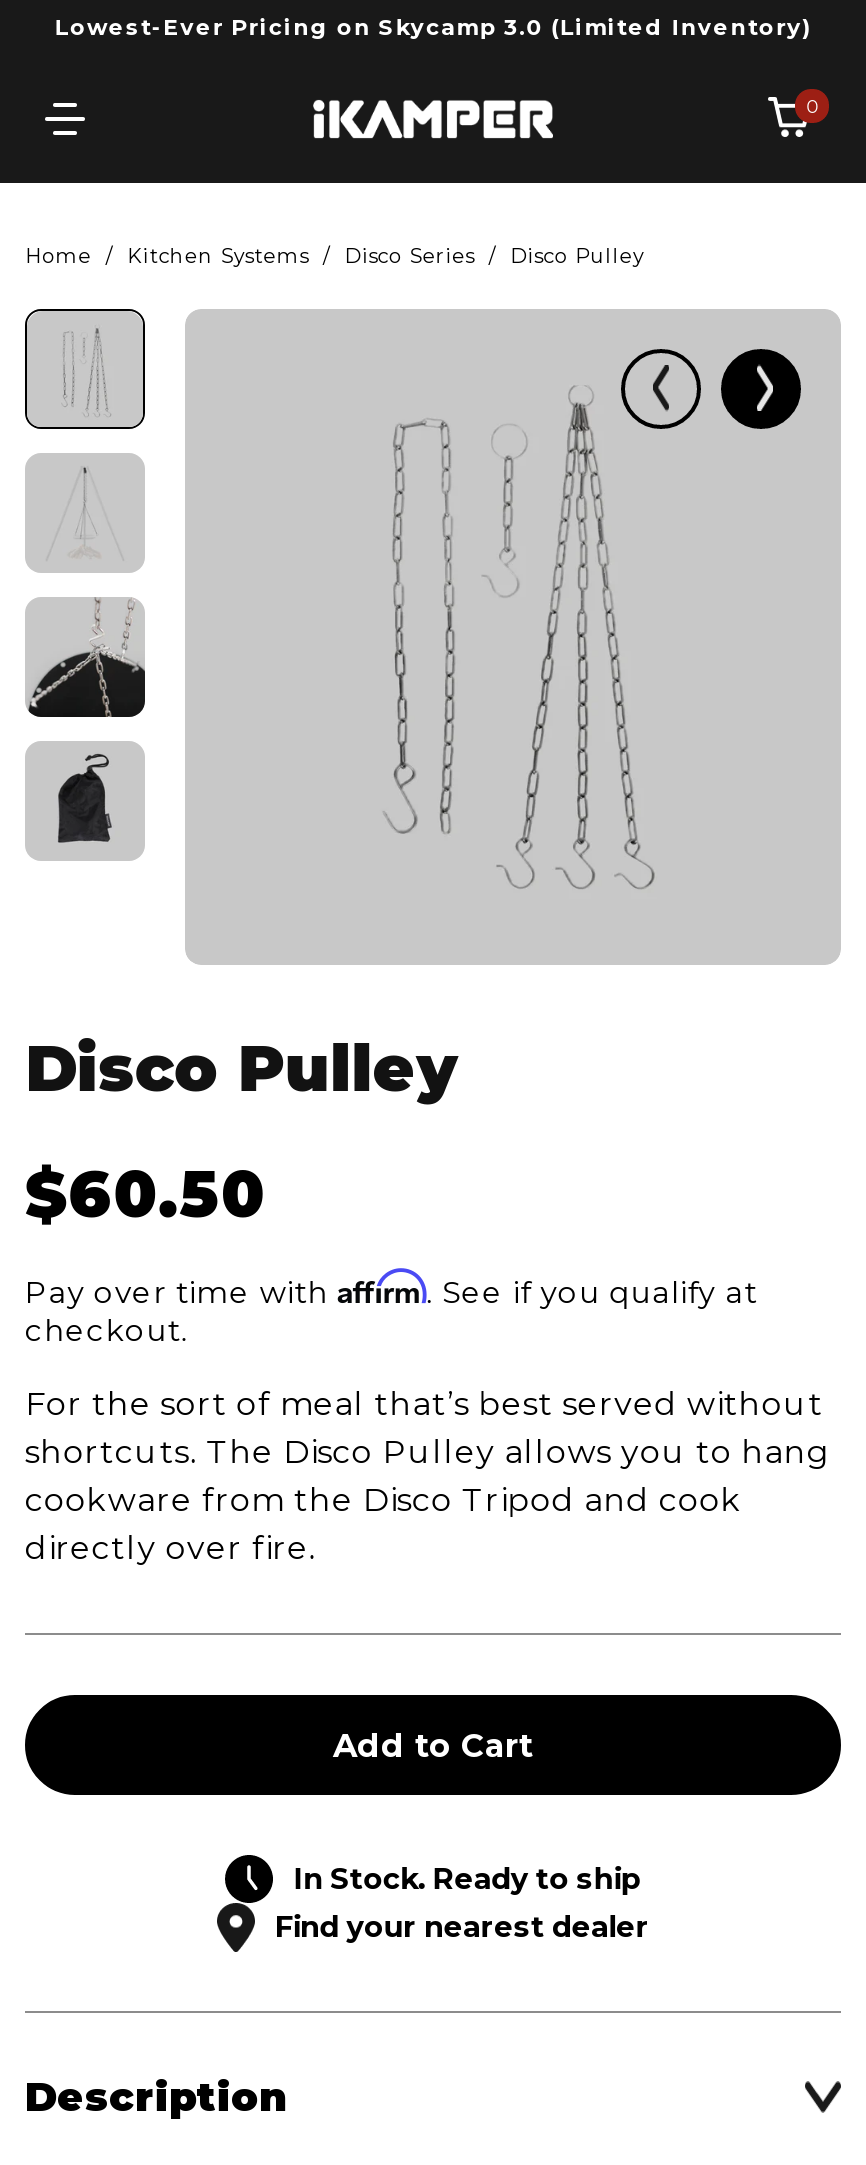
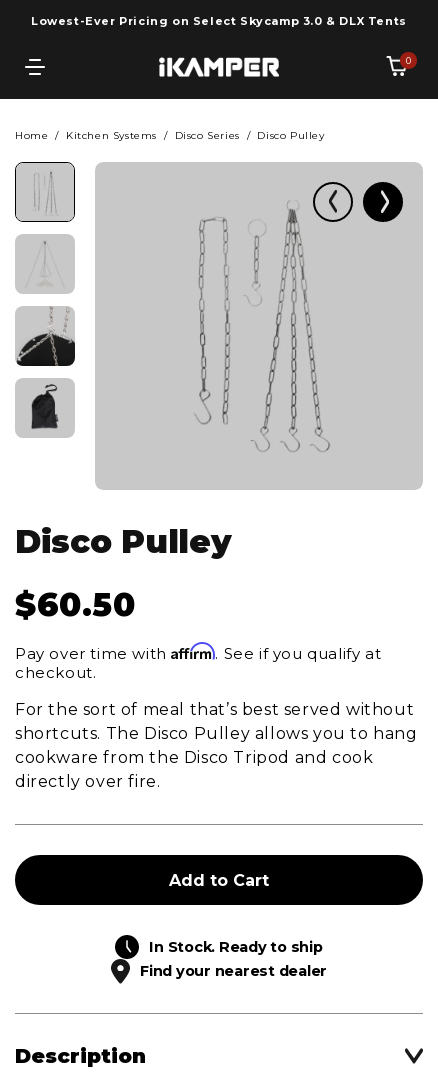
- Lowest-Ever Pricing on Skycamp 3.0 (Limited Inventory)
+ Lowest-Ever Pricing on Select Skycamp 3.0 & DLX Tents
